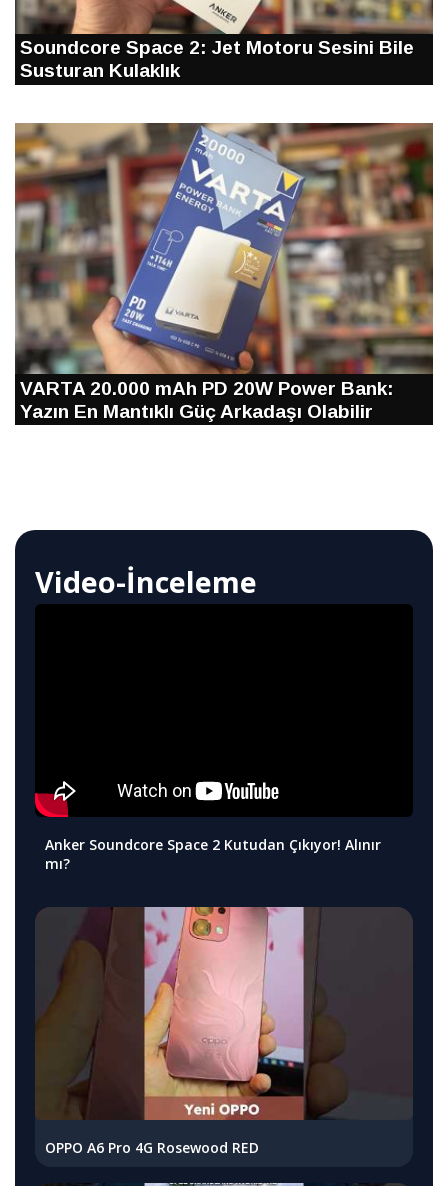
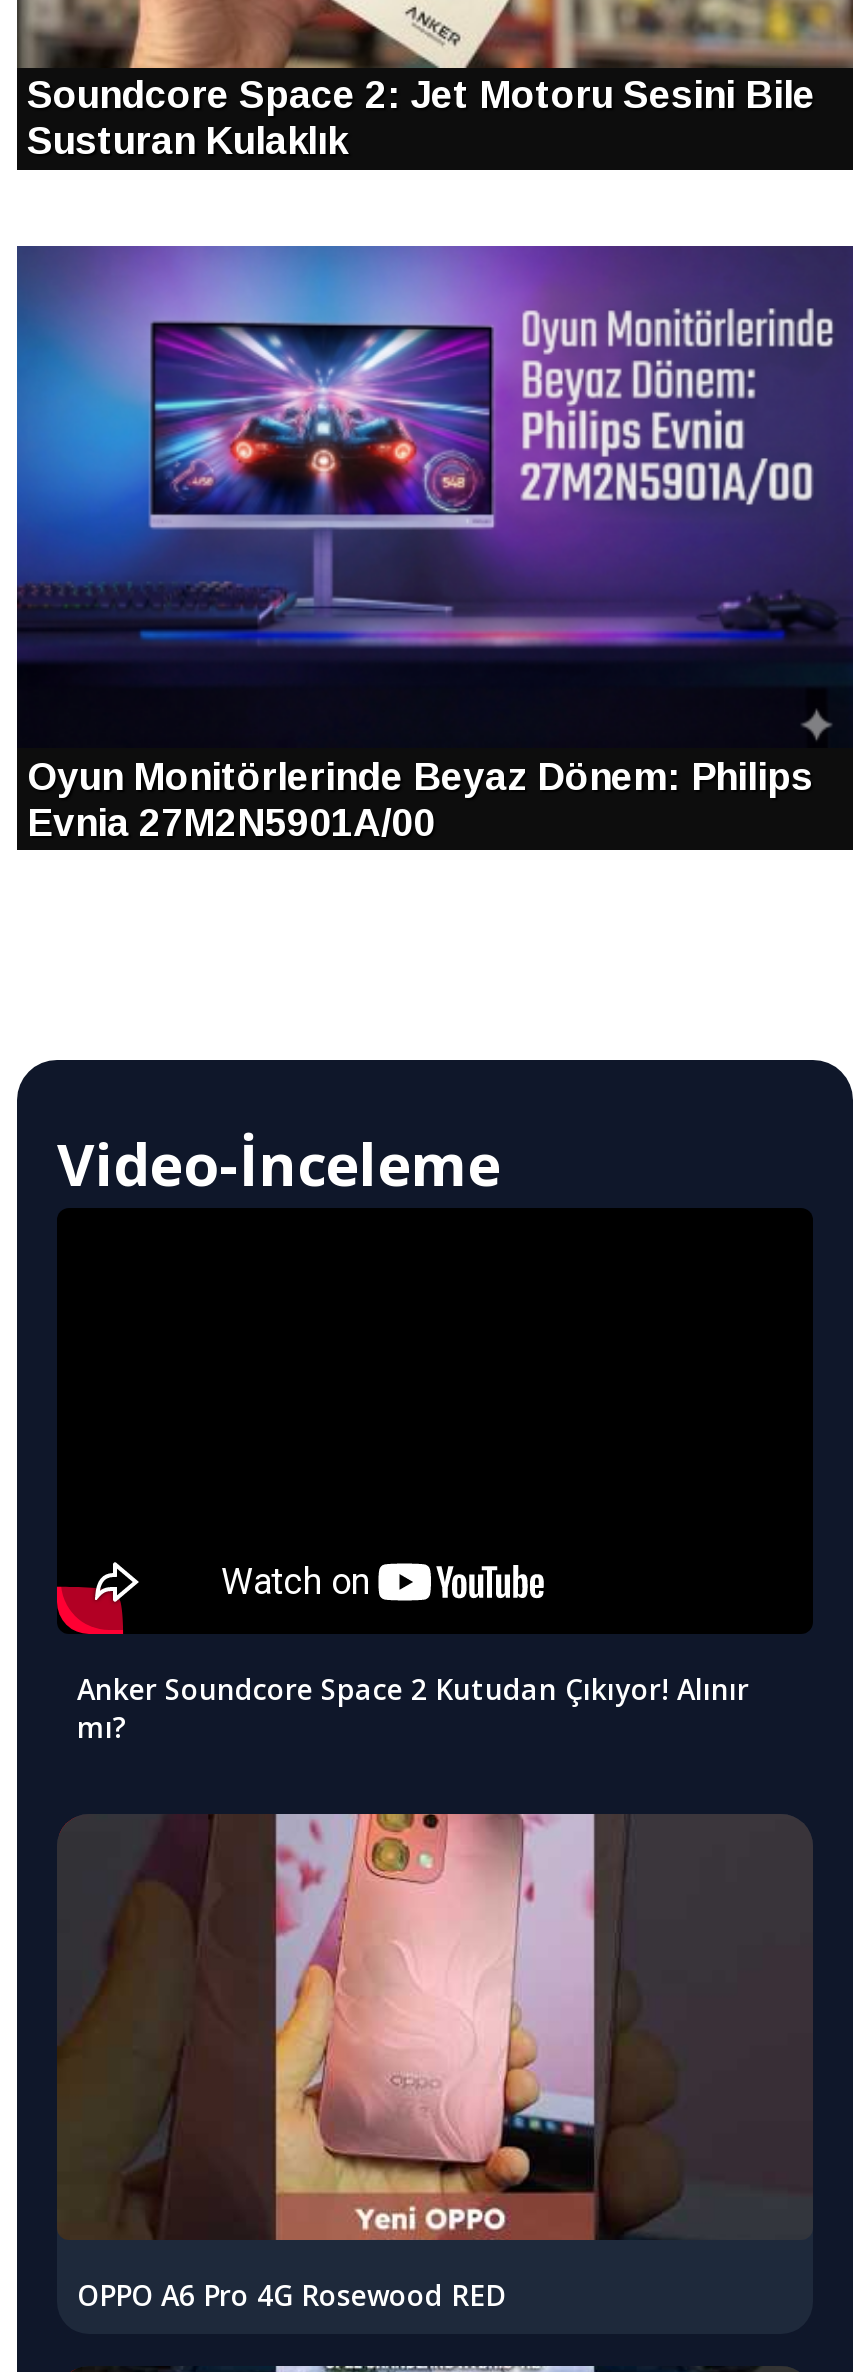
- [image]
- VARTA 20.000 mAh PD 20W Power Bank:
- Yazın En Mantıklı Güç Arkadaşı Olabilir
+ [image]
+ Oyun Monitörlerinde Beyaz Dönem: Philips
+ Evnia 27M2N5901A/00
